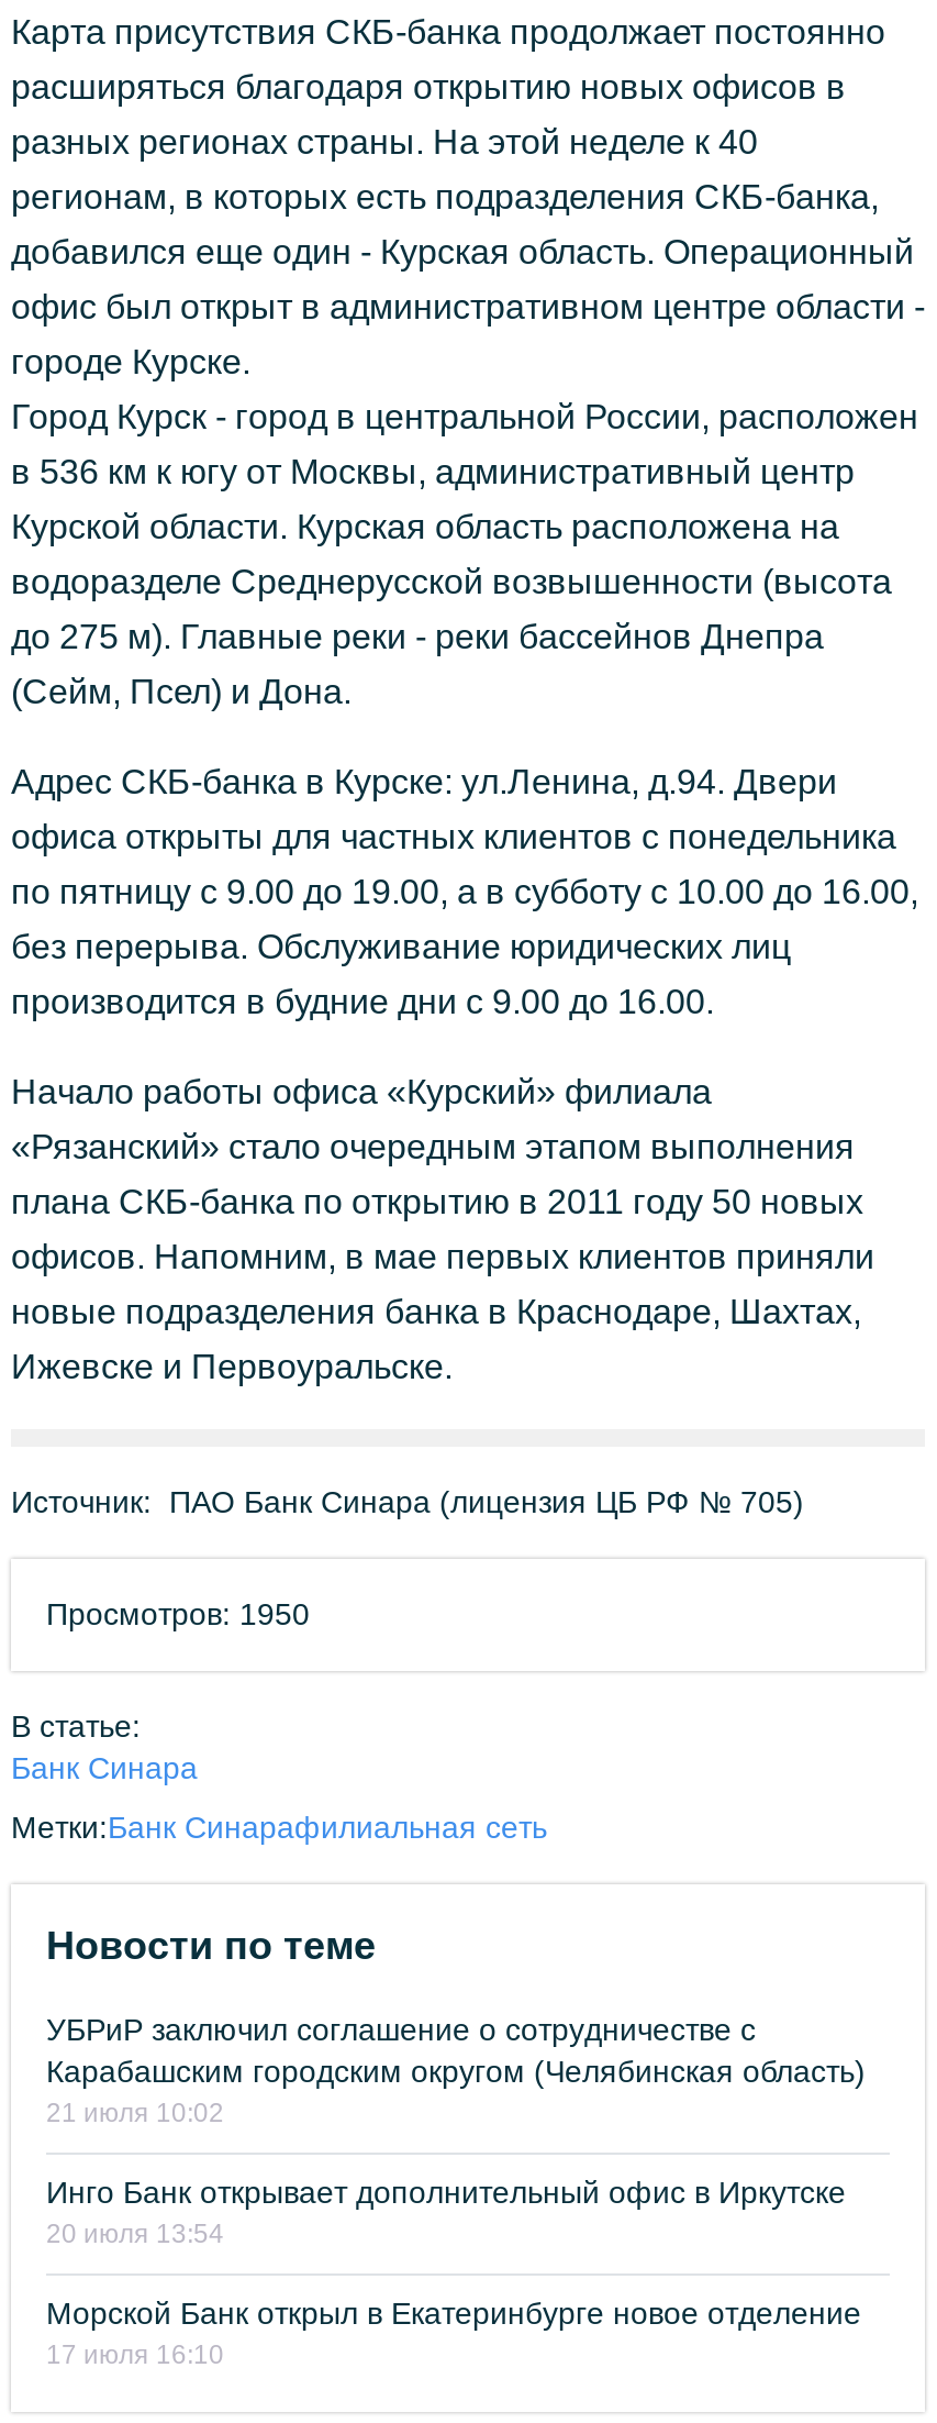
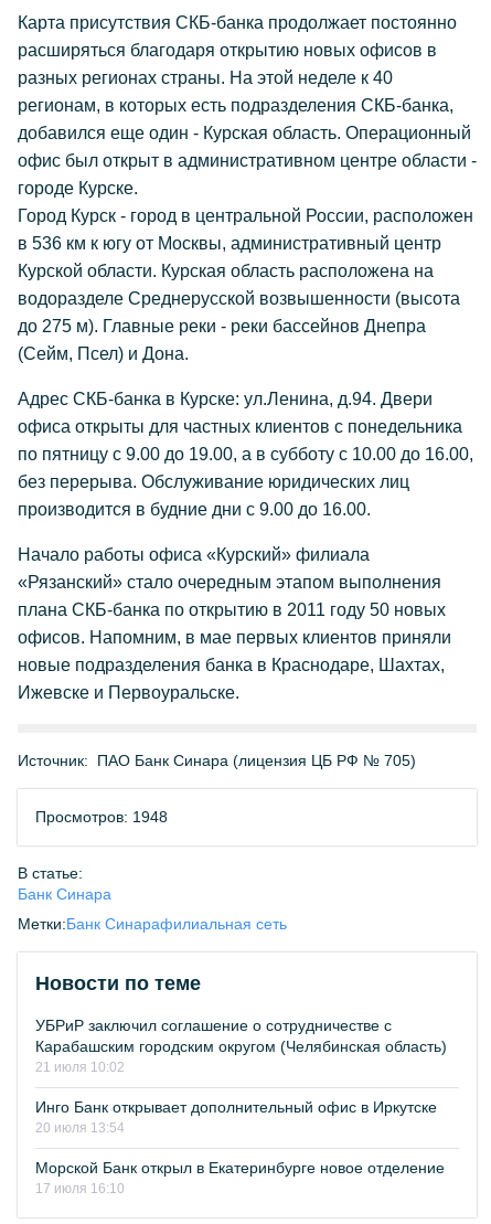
- Просмотров: 1950
+ Просмотров: 1948
